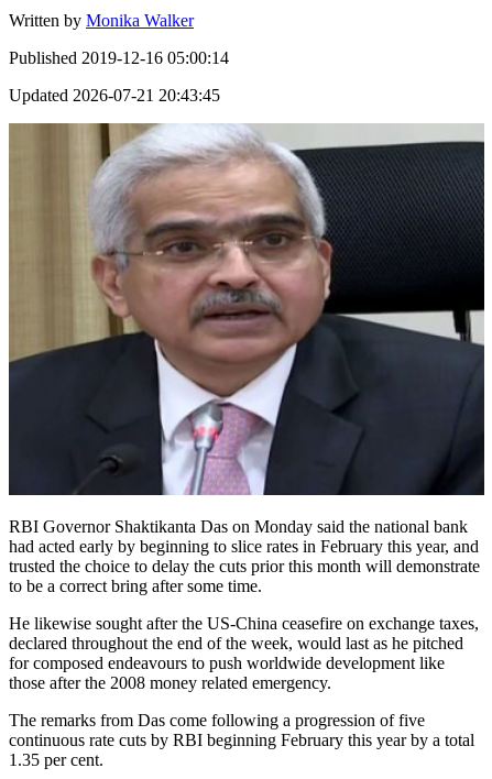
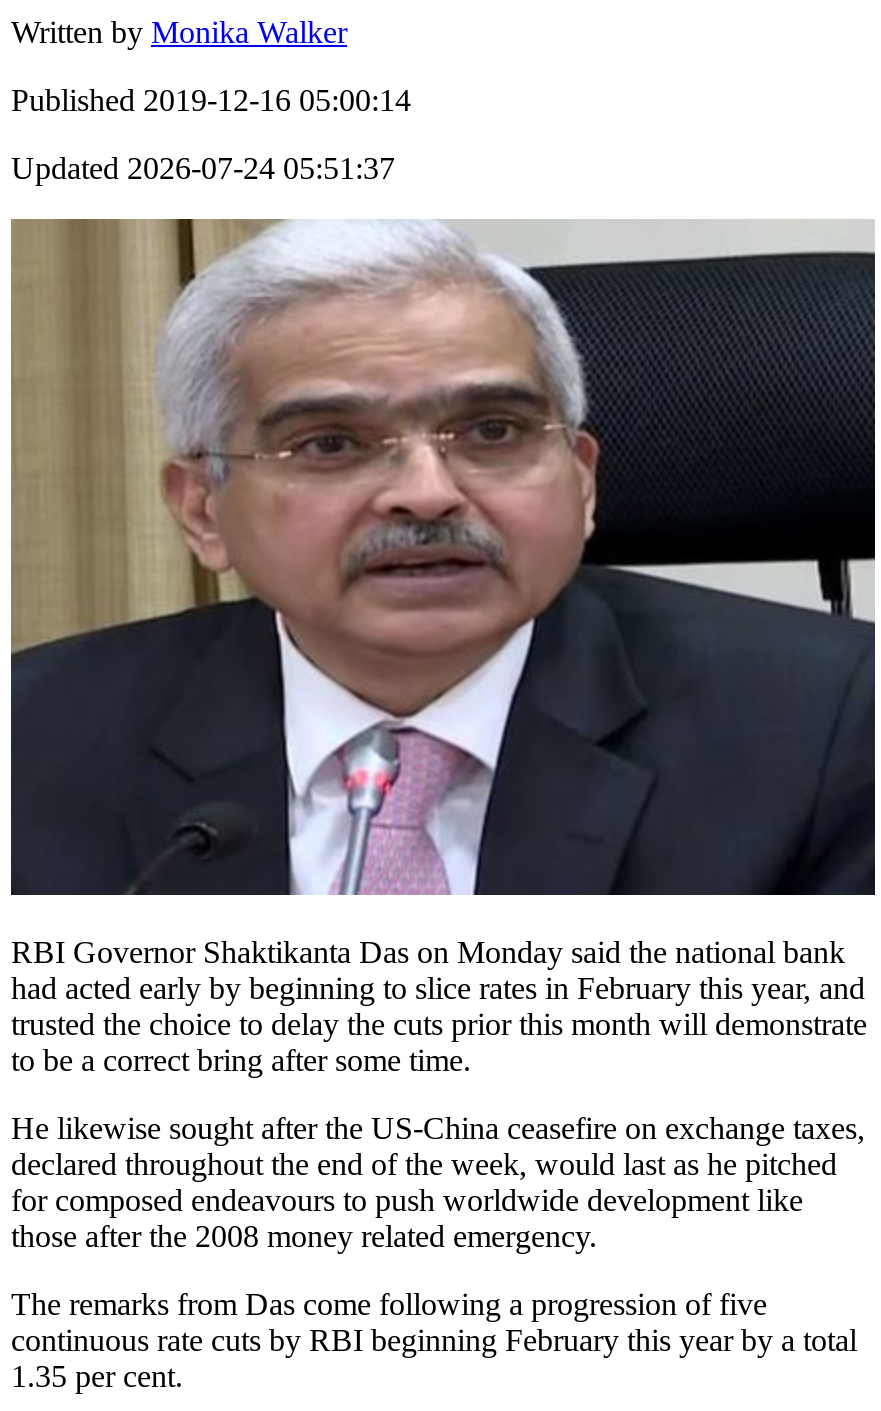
- Updated 2026-07-21 20:43:45
+ Updated 2026-07-24 05:51:37
